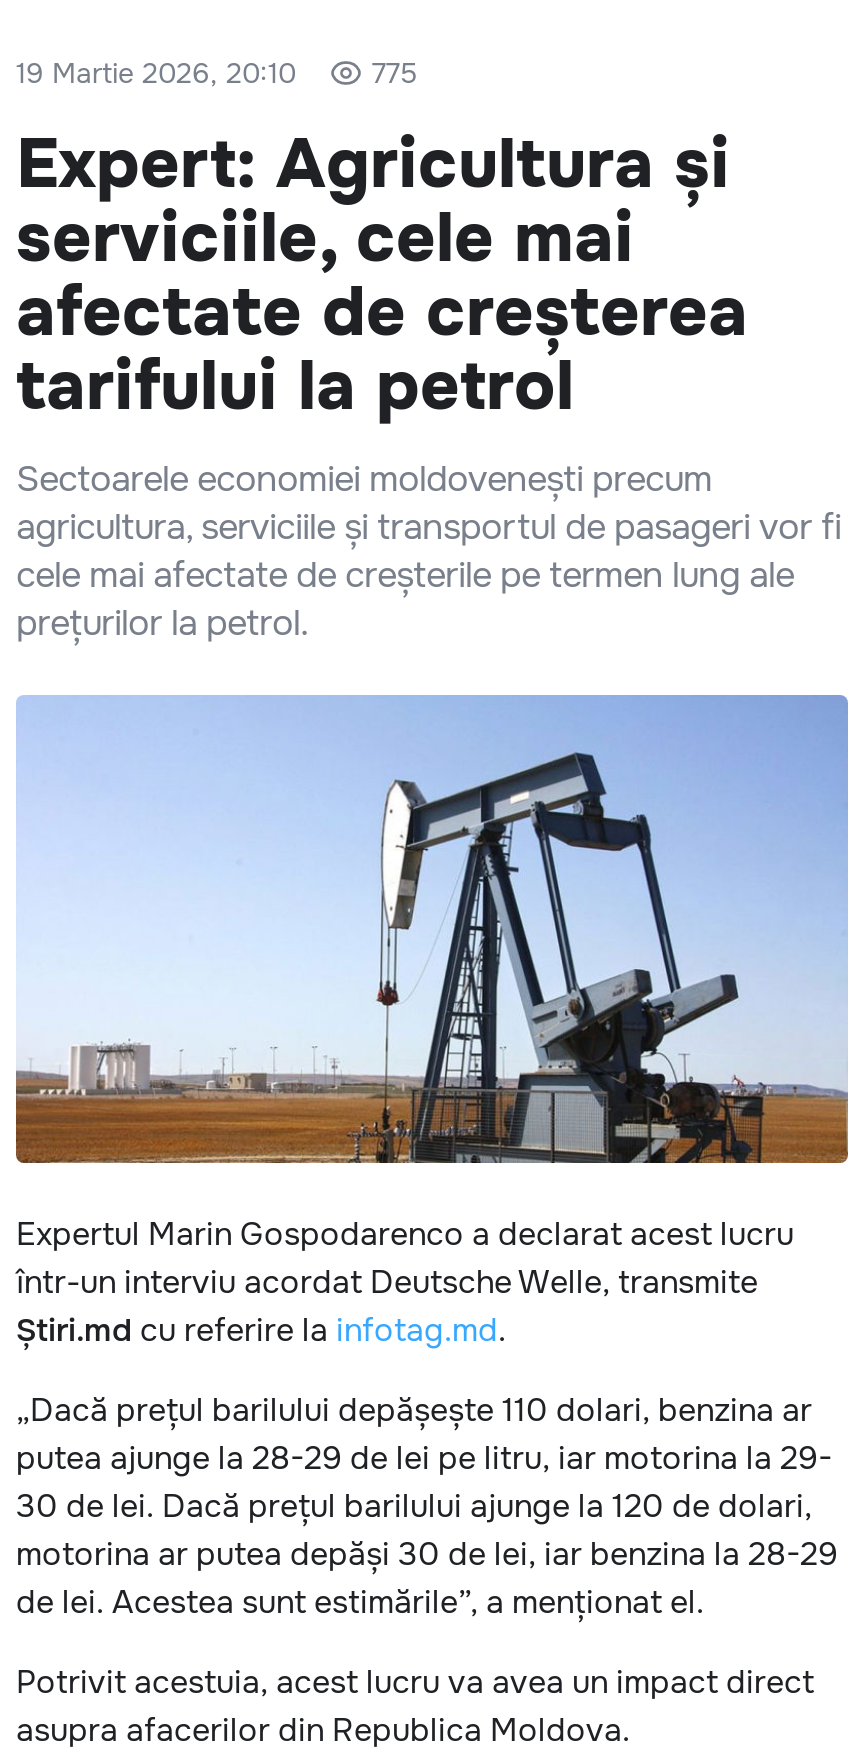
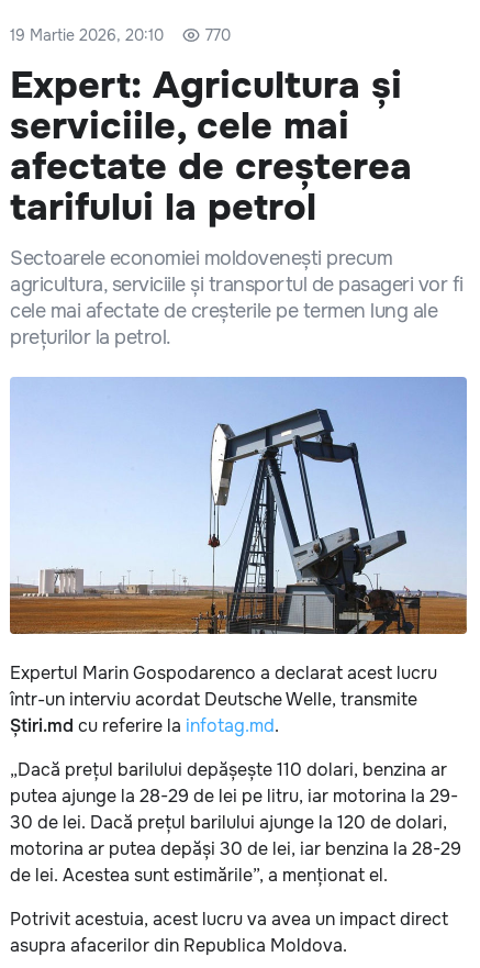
- 775
+ 770
